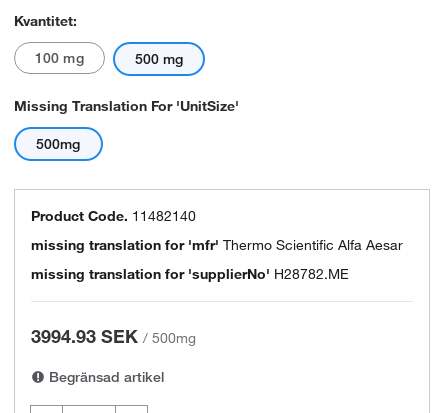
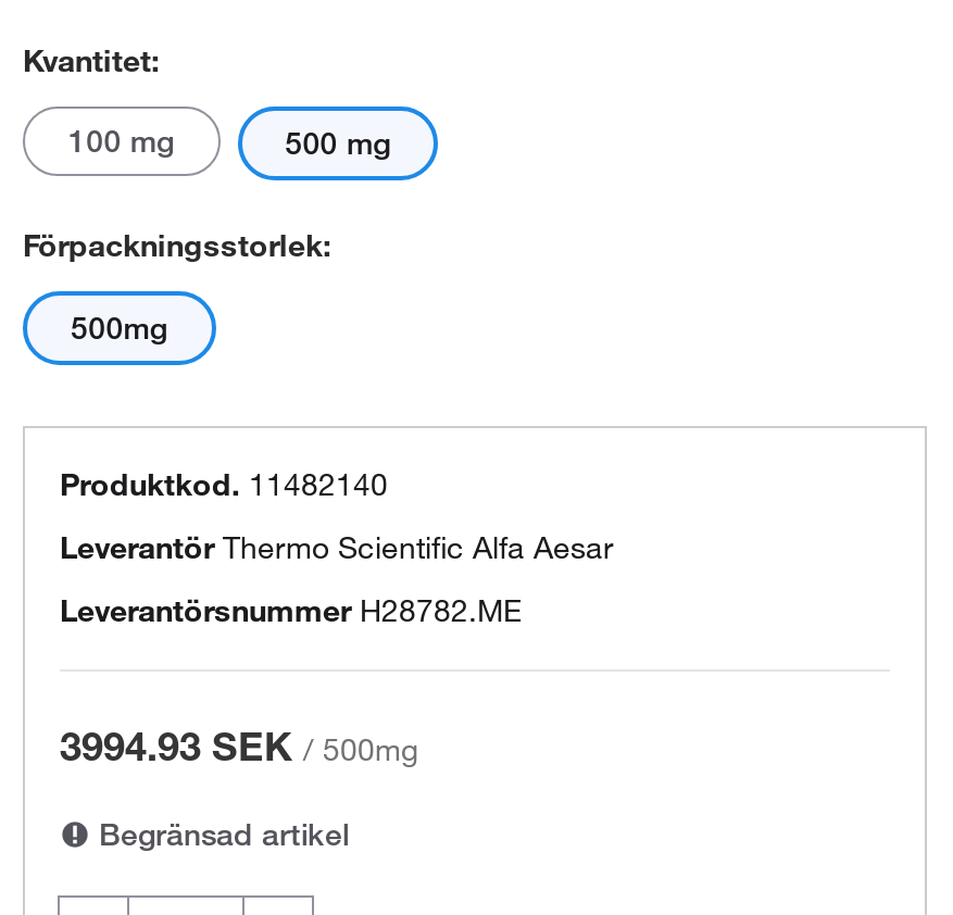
- Missing Translation For 'unitSize'
+ Förpackningsstorlek:

- Product Code. 11482140
+ Produktkod. 11482140

- missing translation for 'mfr' Thermo Scientific Alfa Aesar
+ Leverantör Thermo Scientific Alfa Aesar

- missing translation for 'supplierNo' H28782.ME
+ Leverantörsnummer H28782.ME
